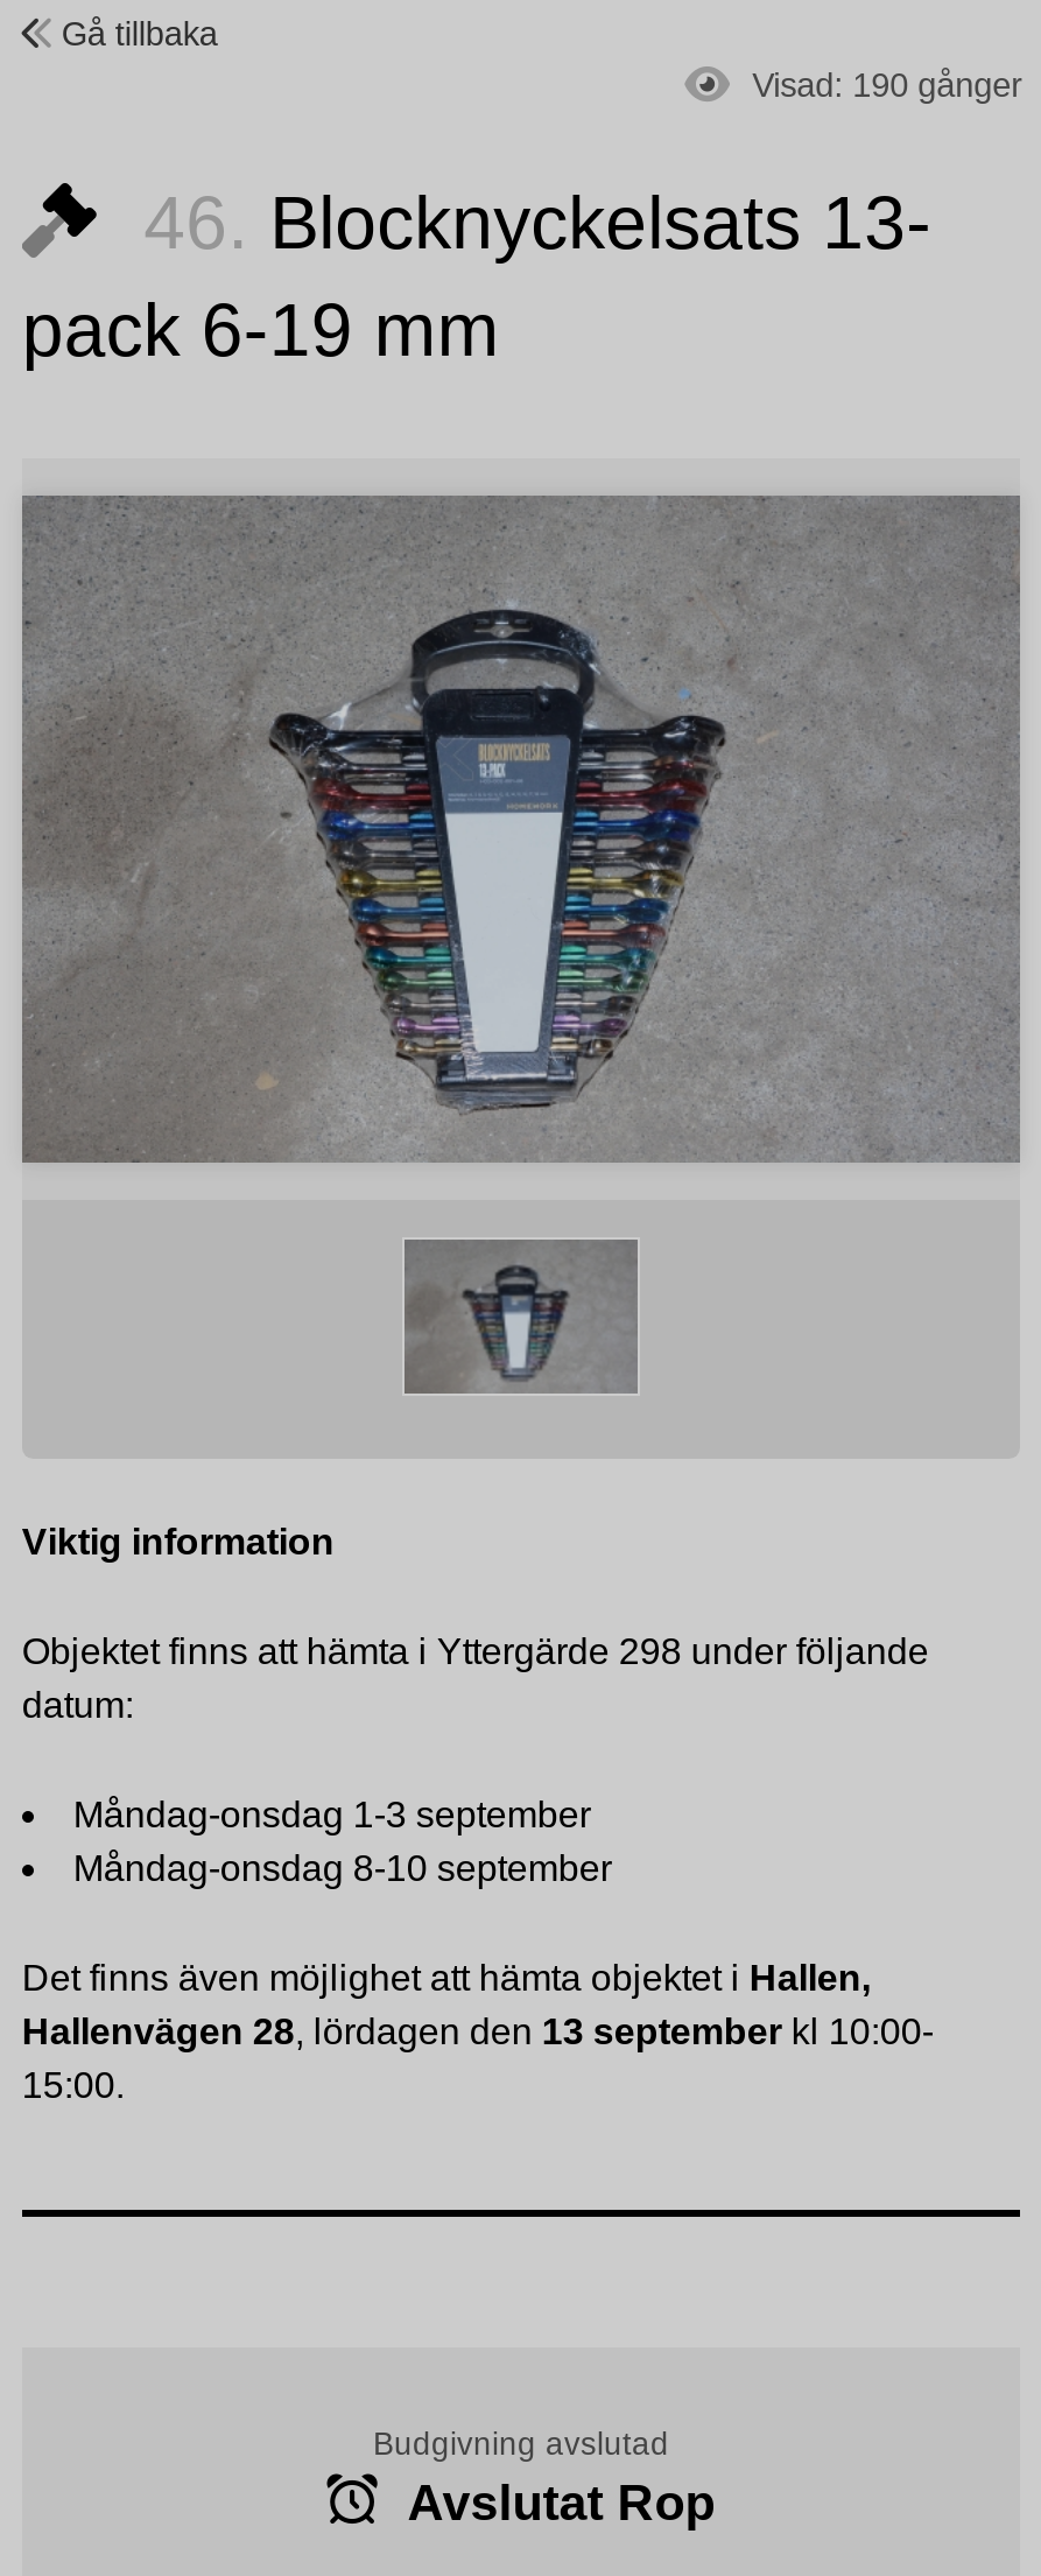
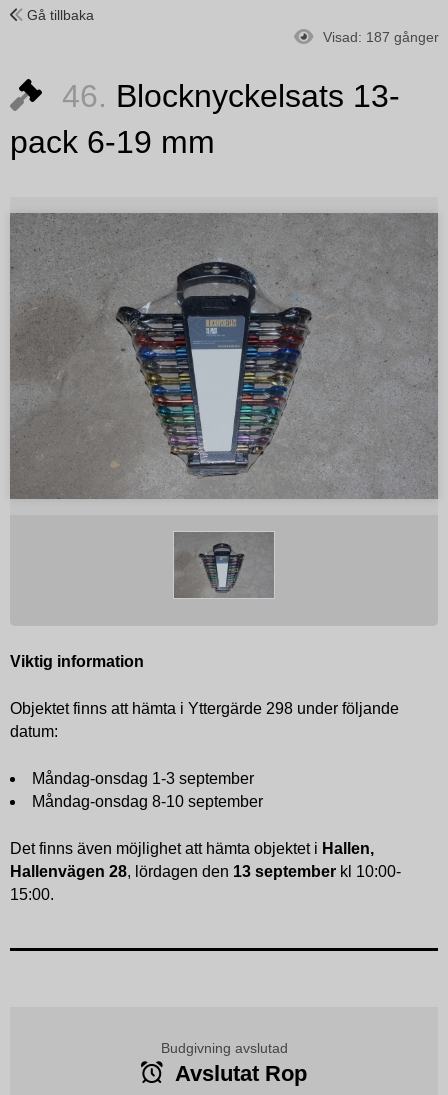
- Visad: 190 gånger
+ Visad: 187 gånger
